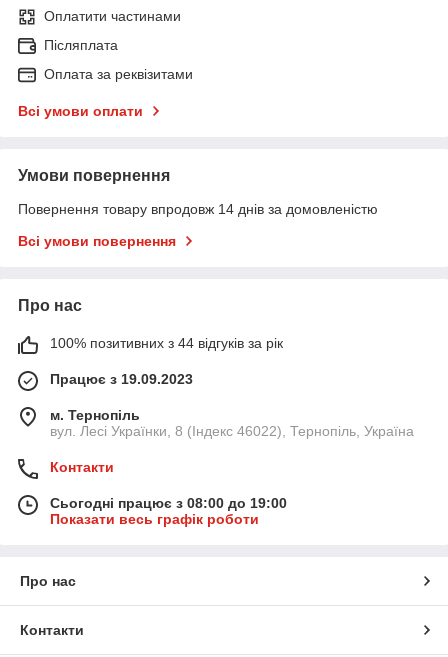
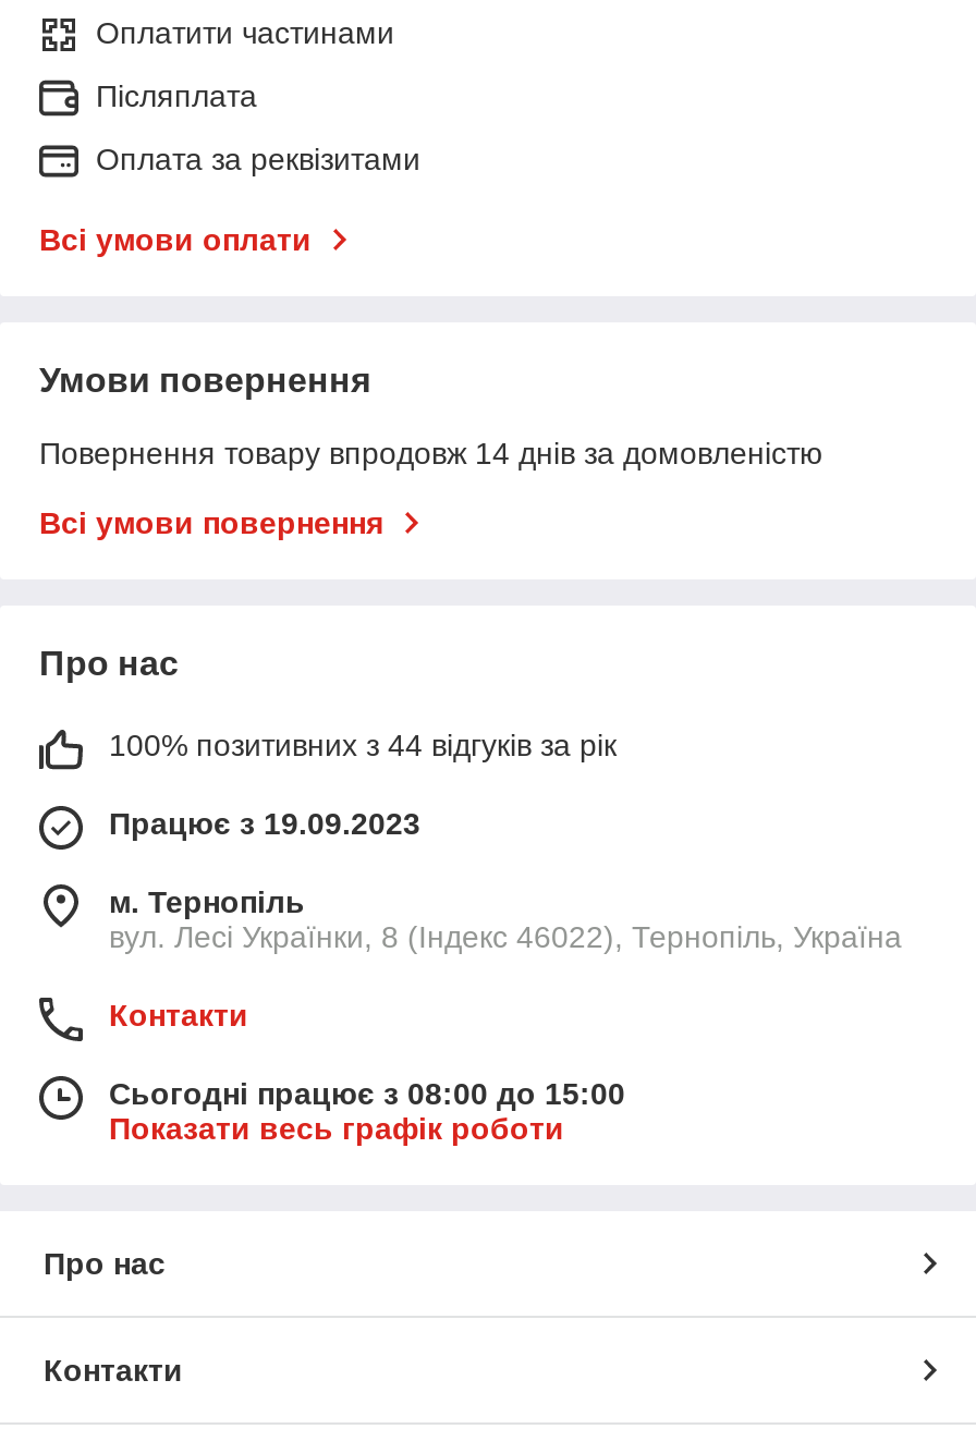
- Сьогодні працює з 08:00 до 19:00
+ Сьогодні працює з 08:00 до 15:00
